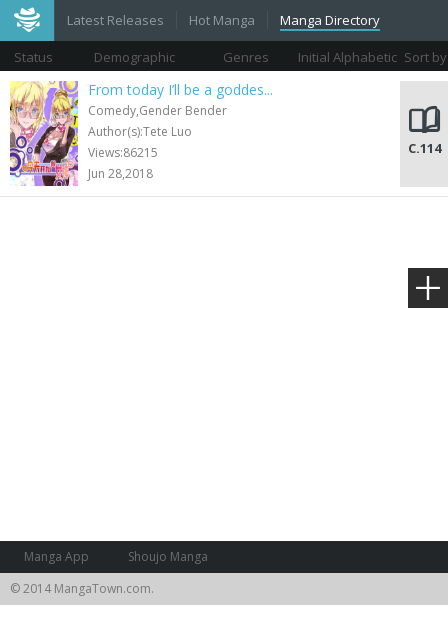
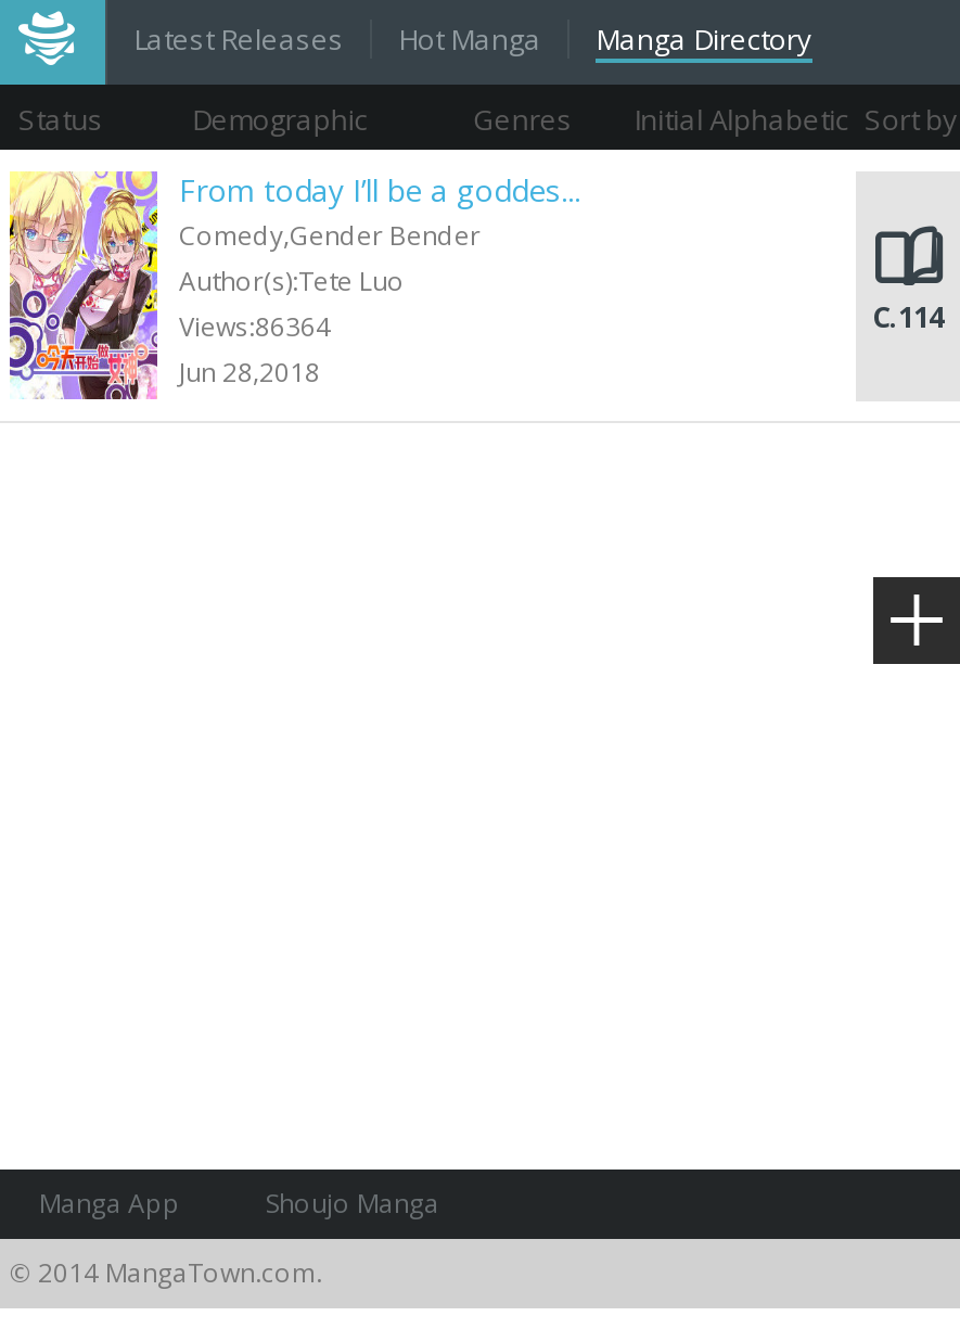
- Views:86215
+ Views:86364
